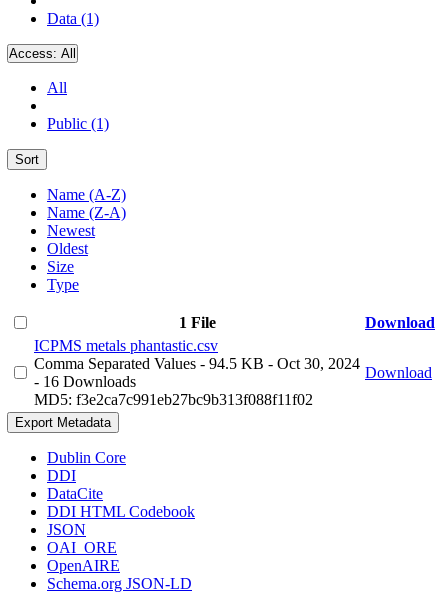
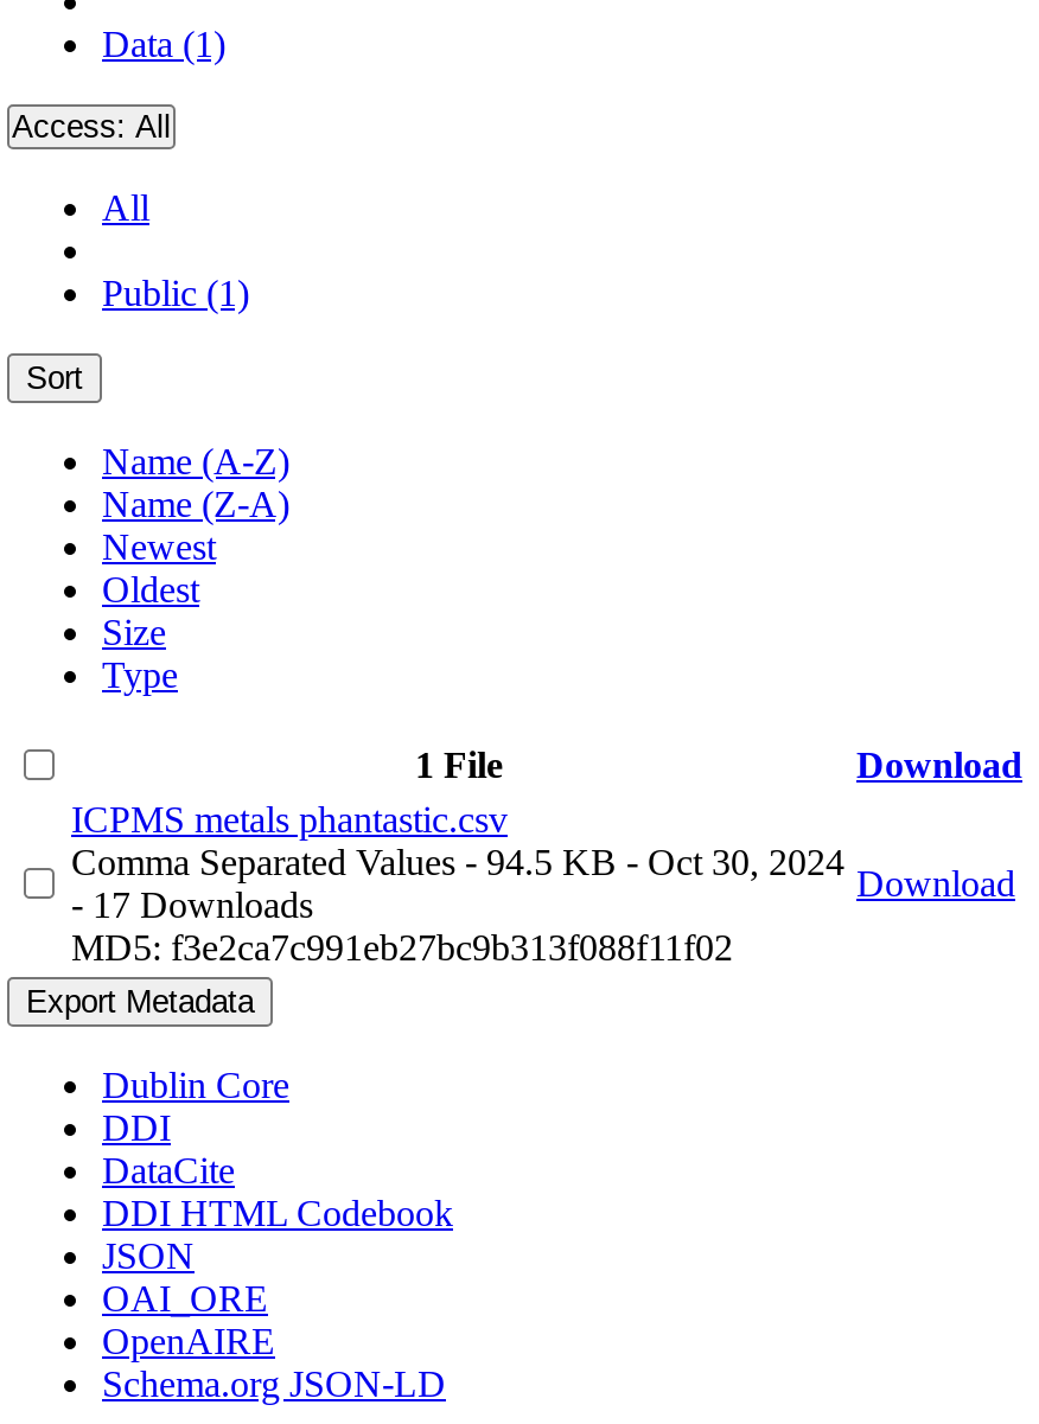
- - 16 Downloads
+ - 17 Downloads
